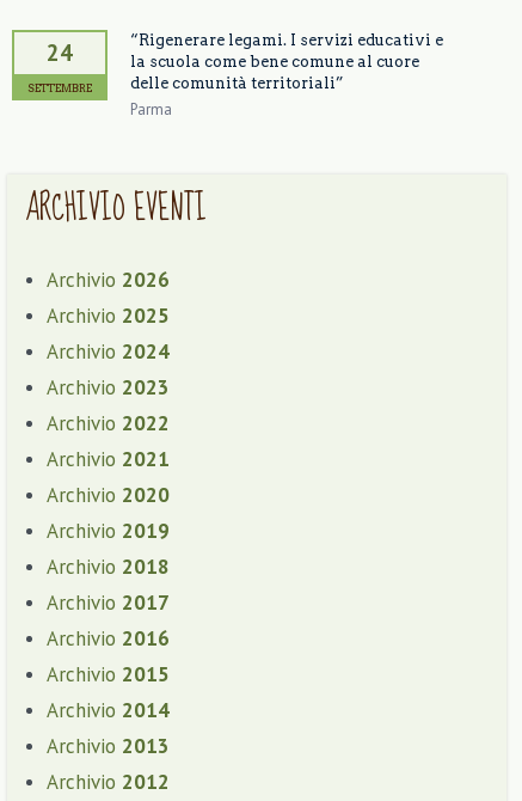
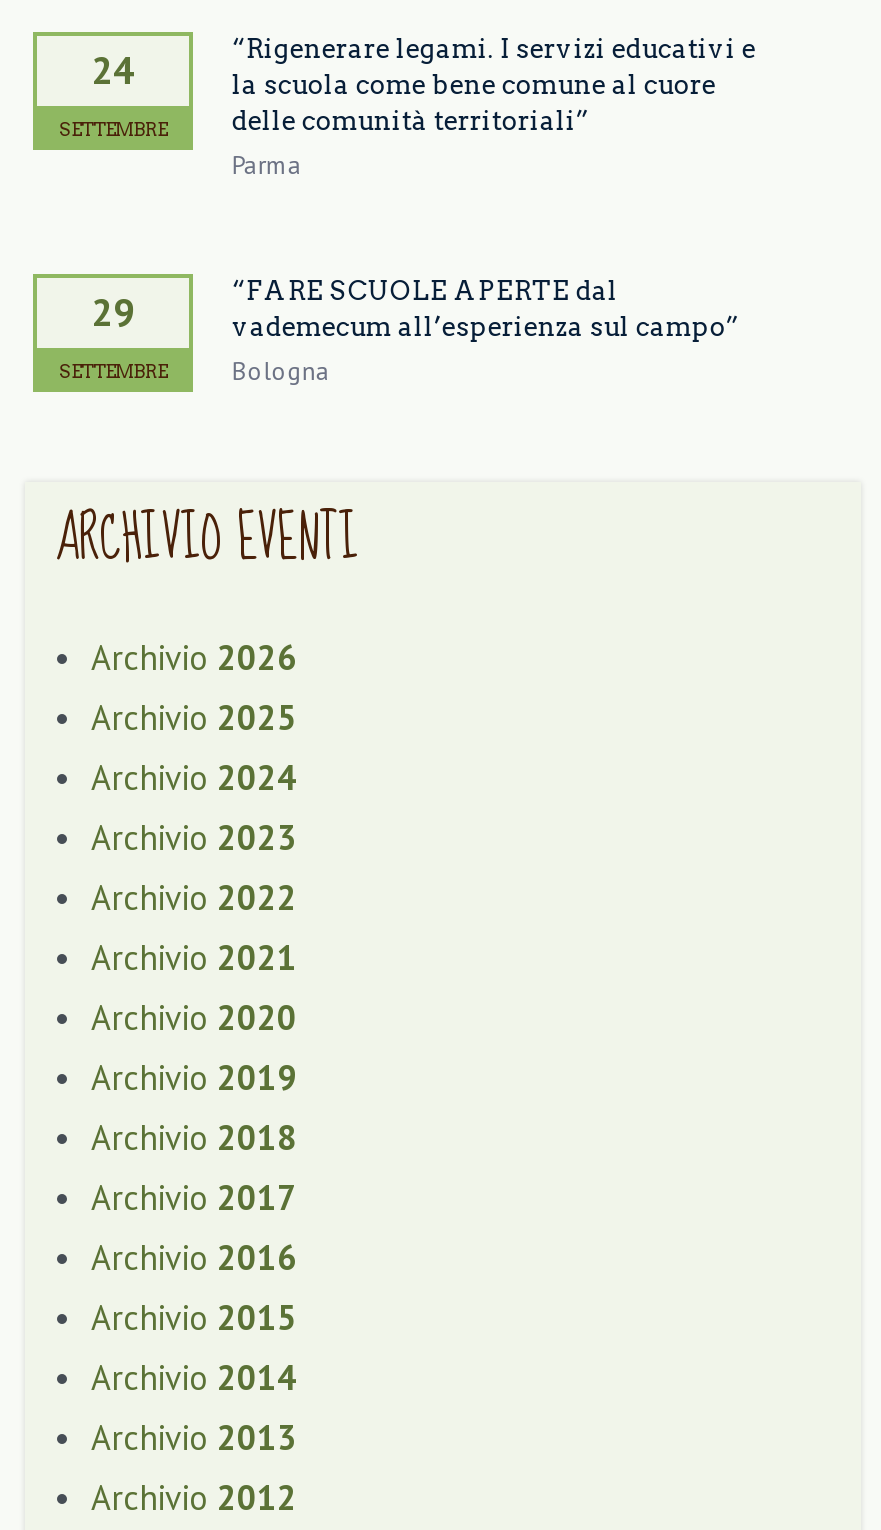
+ 29
+ SETTEMBRE

+ “FARE SCUOLE APERTE dal
+ vademecum all’esperienza sul campo”
+ Bologna
